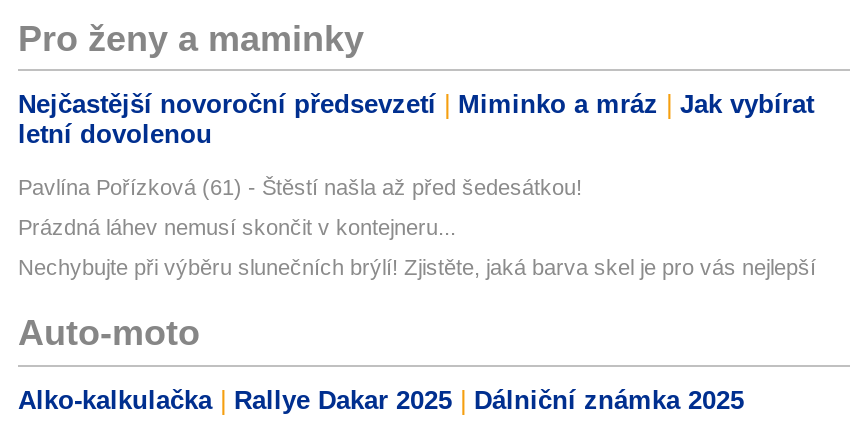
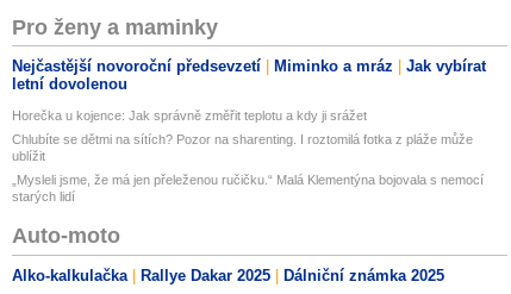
- Pavlína Pořízková (61) - Štěstí našla až před šedesátkou!
+ Horečka u kojence: Jak správně změřit teplotu a kdy ji srážet

- Prázdná láhev nemusí skončit v kontejneru...
+ Chlubíte se dětmi na sítích? Pozor na sharenting. I roztomilá fotka z pláže může
+ ublížit

- Nechybujte při výběru slunečních brýlí! Zjistěte, jaká barva skel je pro vás nejlepší
+ „Mysleli jsme, že má jen přeleženou ručičku.“ Malá Klementýna bojovala s nemocí
+ starých lidí
